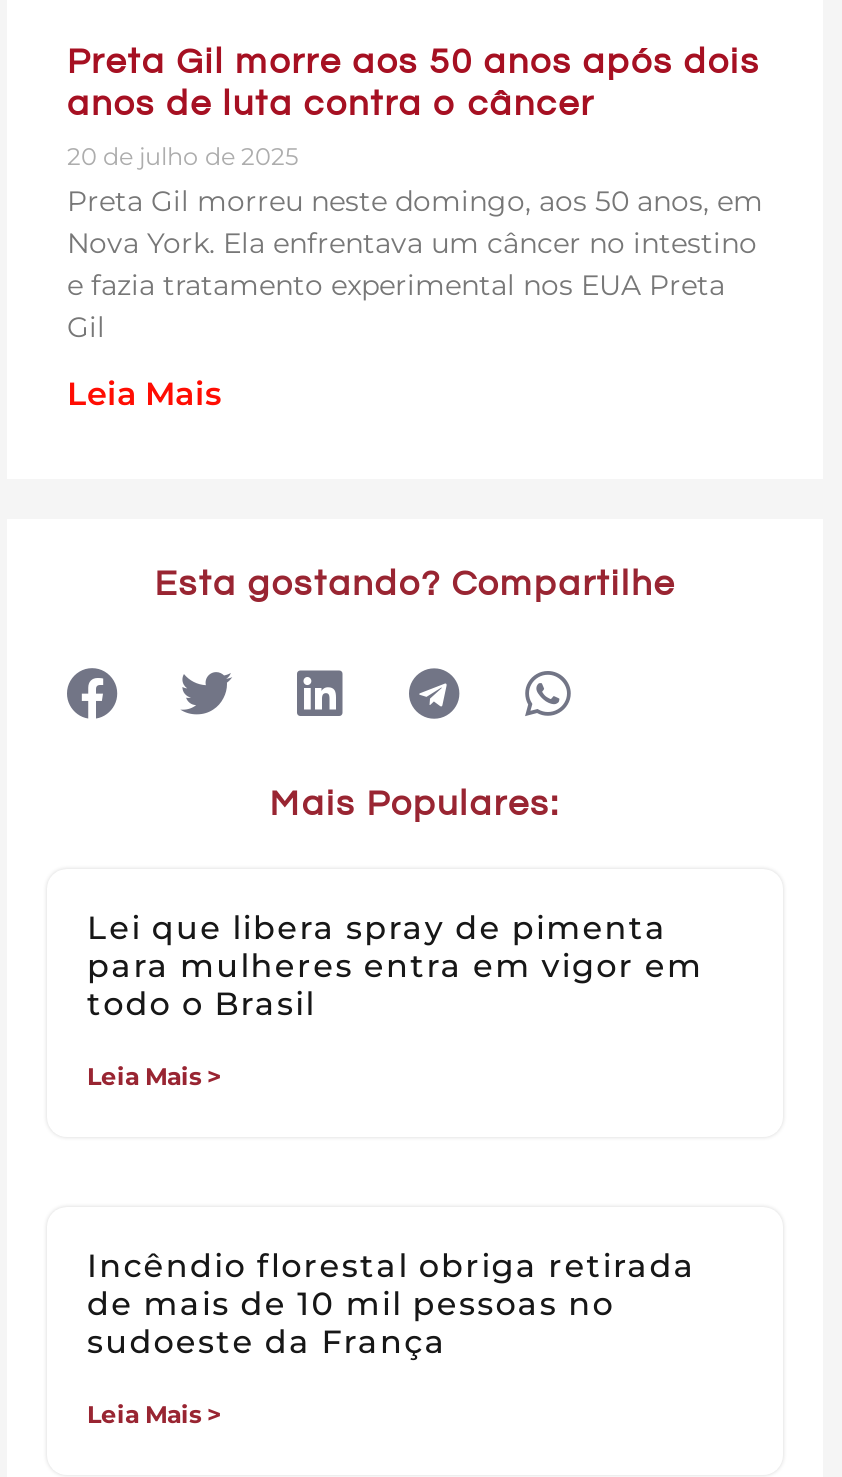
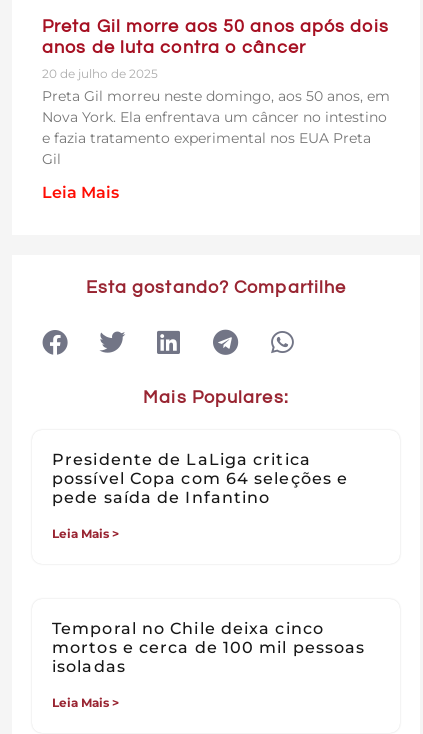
- Lei que libera spray de pimenta
- para mulheres entra em vigor em
- todo o Brasil
+ Presidente de LaLiga critica
+ possível Copa com 64 seleções e
+ pede saída de Infantino

- Incêndio florestal obriga retirada
- de mais de 10 mil pessoas no
- sudoeste da França
+ Temporal no Chile deixa cinco
+ mortos e cerca de 100 mil pessoas
+ isoladas
